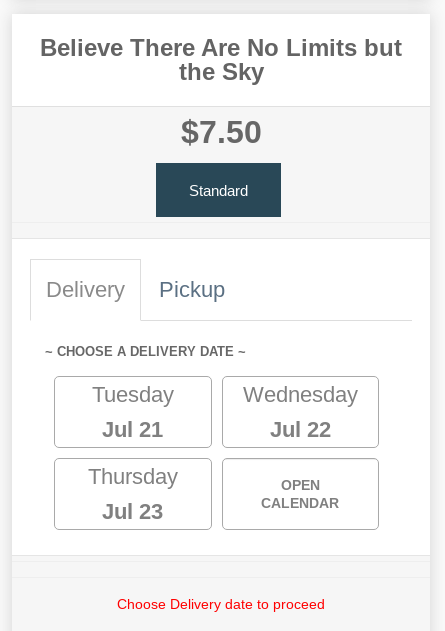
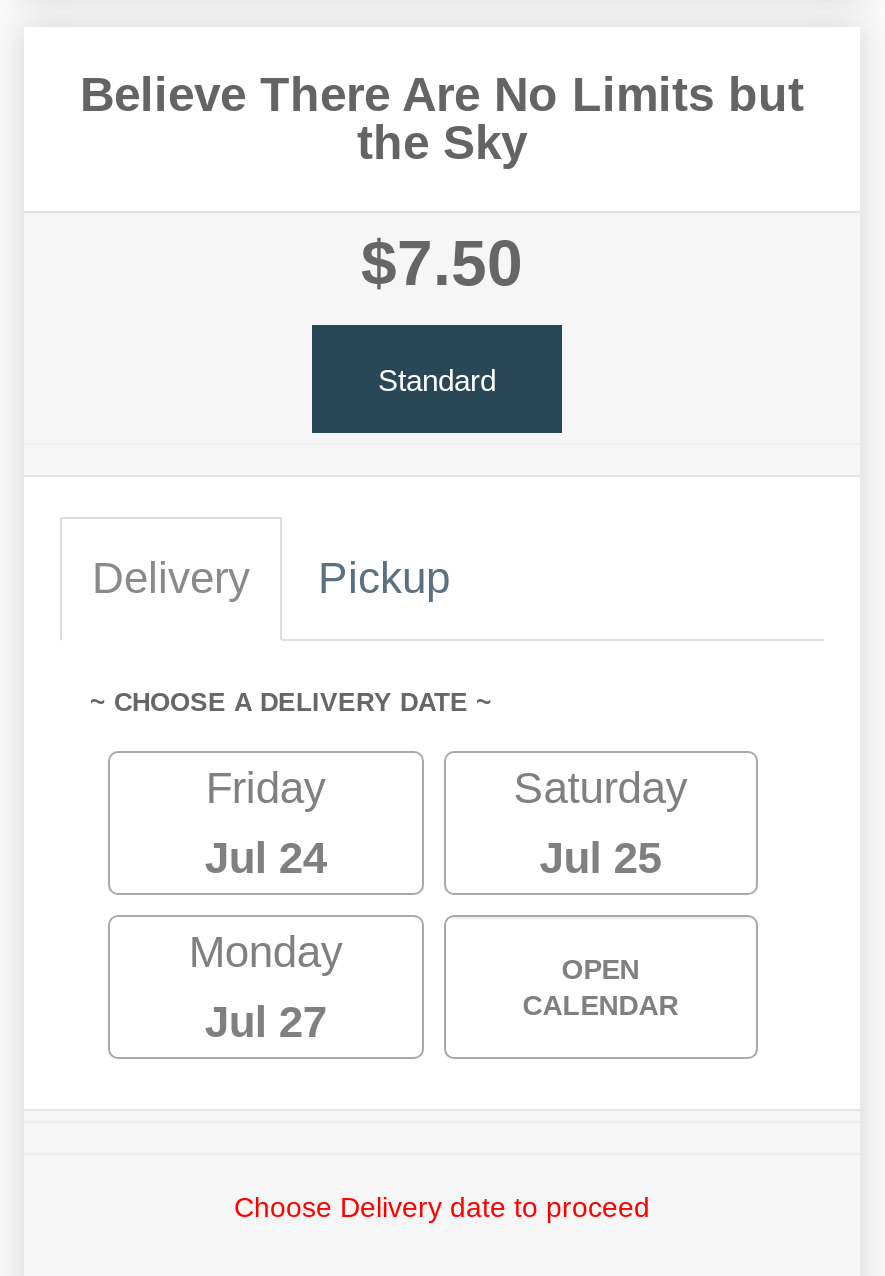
- Tuesday
- Jul 21
+ Friday
+ Jul 24

- Wednesday
- Jul 22
+ Saturday
+ Jul 25

- Thursday
- Jul 23
+ Monday
+ Jul 27
